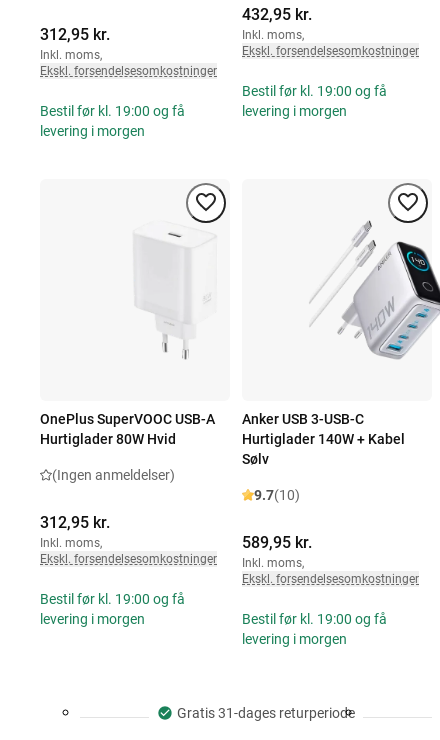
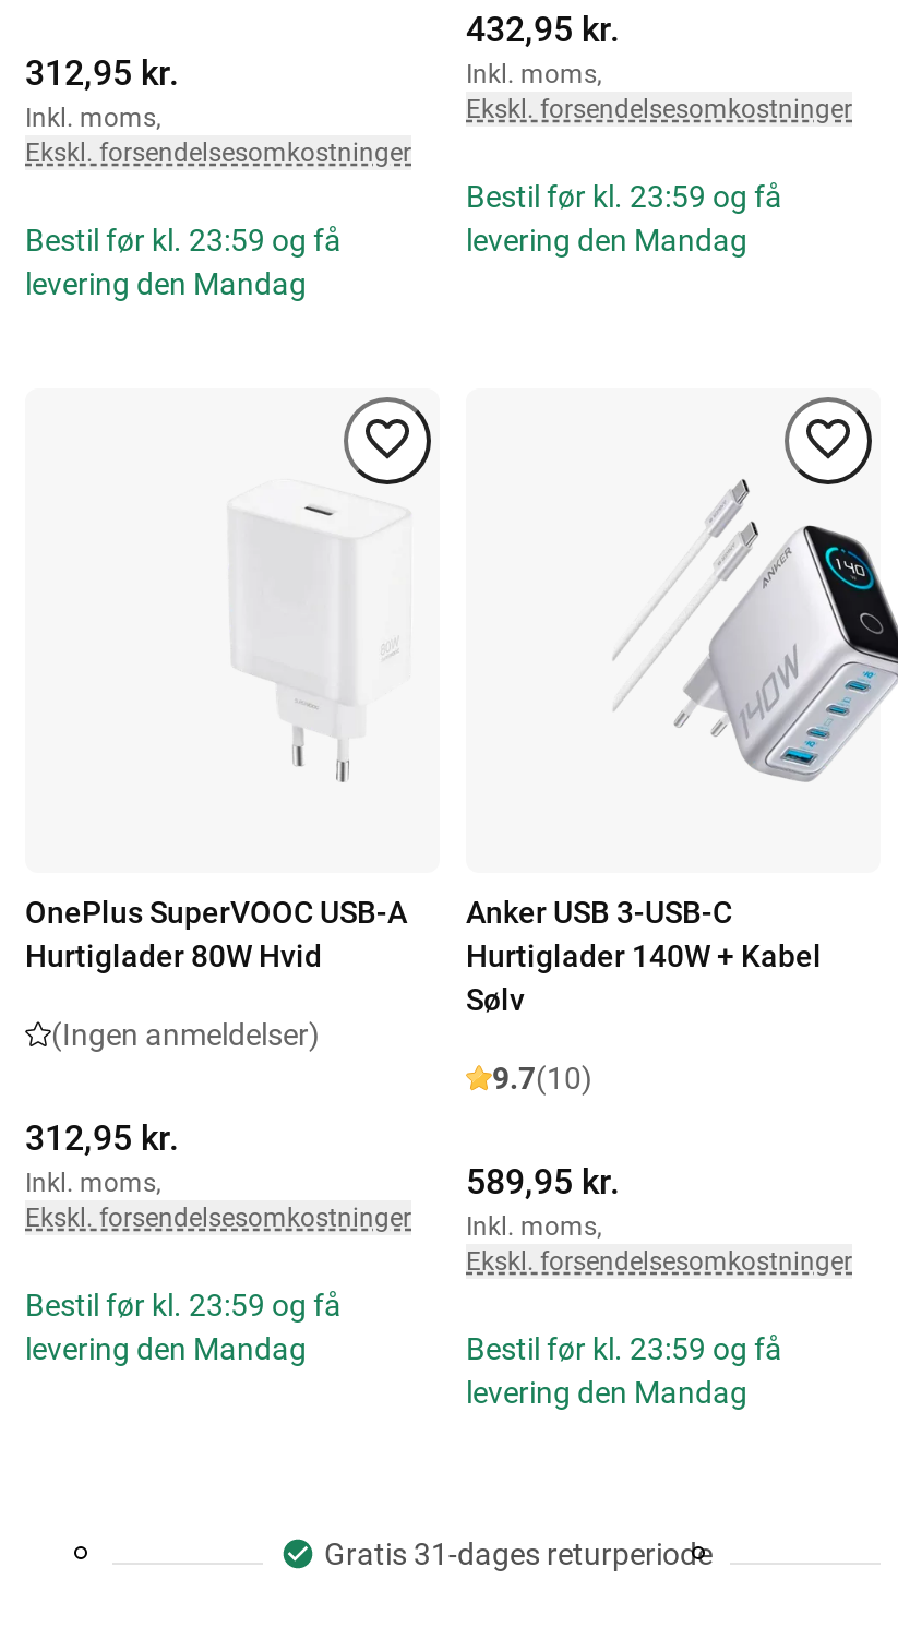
- Bestil før kl. 19:00 og få
+ Bestil før kl. 23:59 og få

- Bestil før kl. 19:00 og få
+ Bestil før kl. 23:59 og få

- levering i morgen
+ levering den Mandag

- levering i morgen
+ levering den Mandag

- Bestil før kl. 19:00 og få
+ Bestil før kl. 23:59 og få

- levering i morgen
+ levering den Mandag

- Bestil før kl. 19:00 og få
+ Bestil før kl. 23:59 og få

- levering i morgen
+ levering den Mandag
